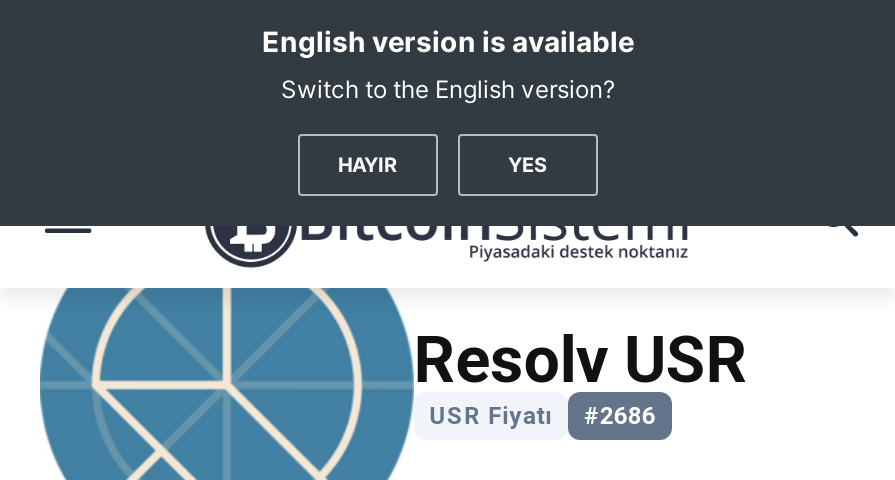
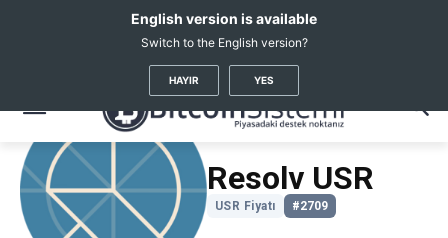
- USR Fiyatı #2686
+ USR Fiyatı #2709
